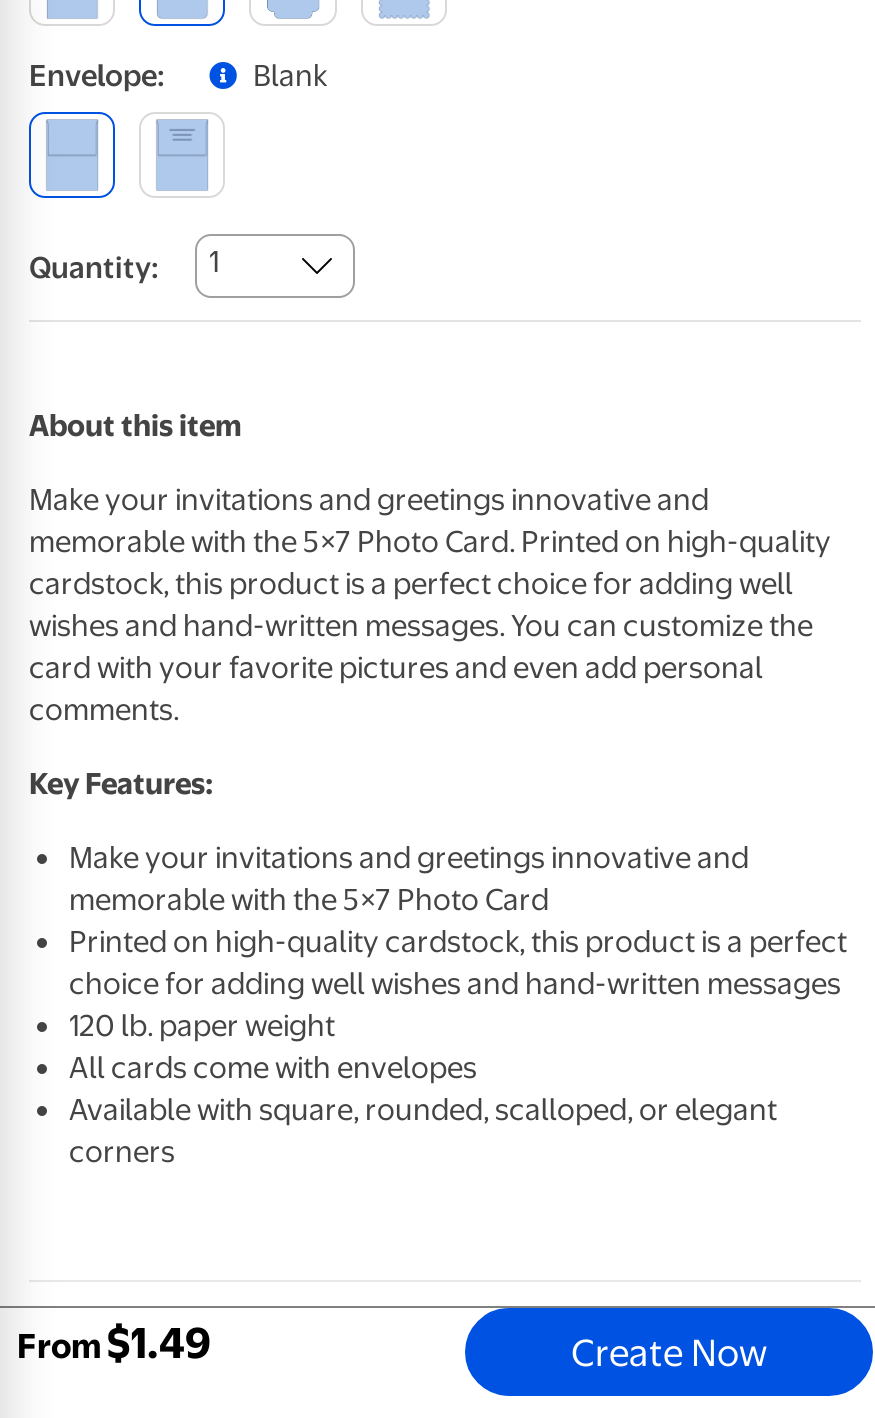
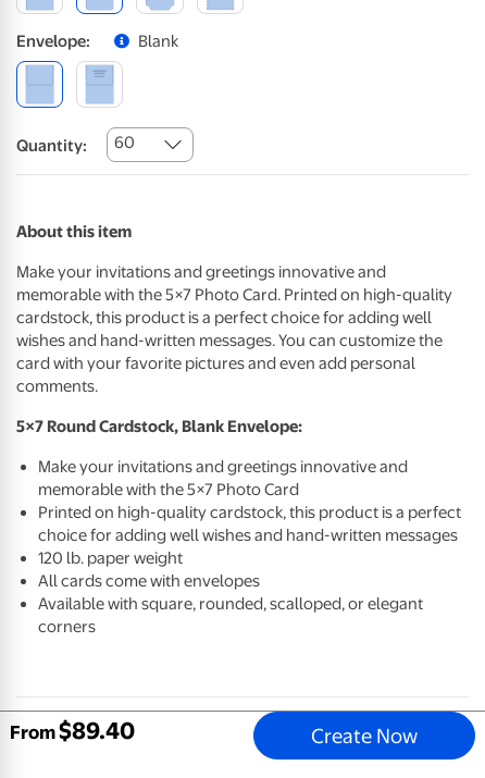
- Quantity: 1
+ Quantity: 60

- Key Features:
+ 5×7 Round Cardstock, Blank Envelope:

- $1.49
+ $89.40
